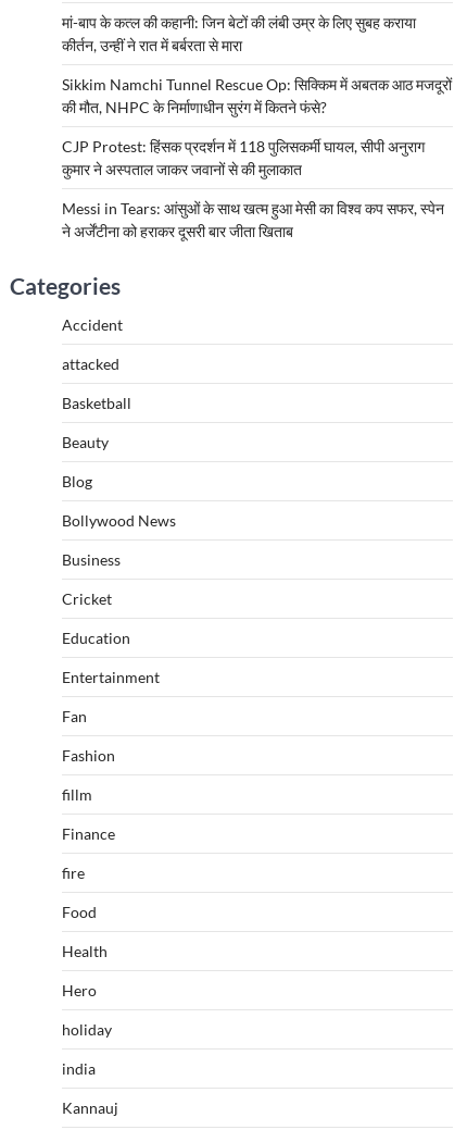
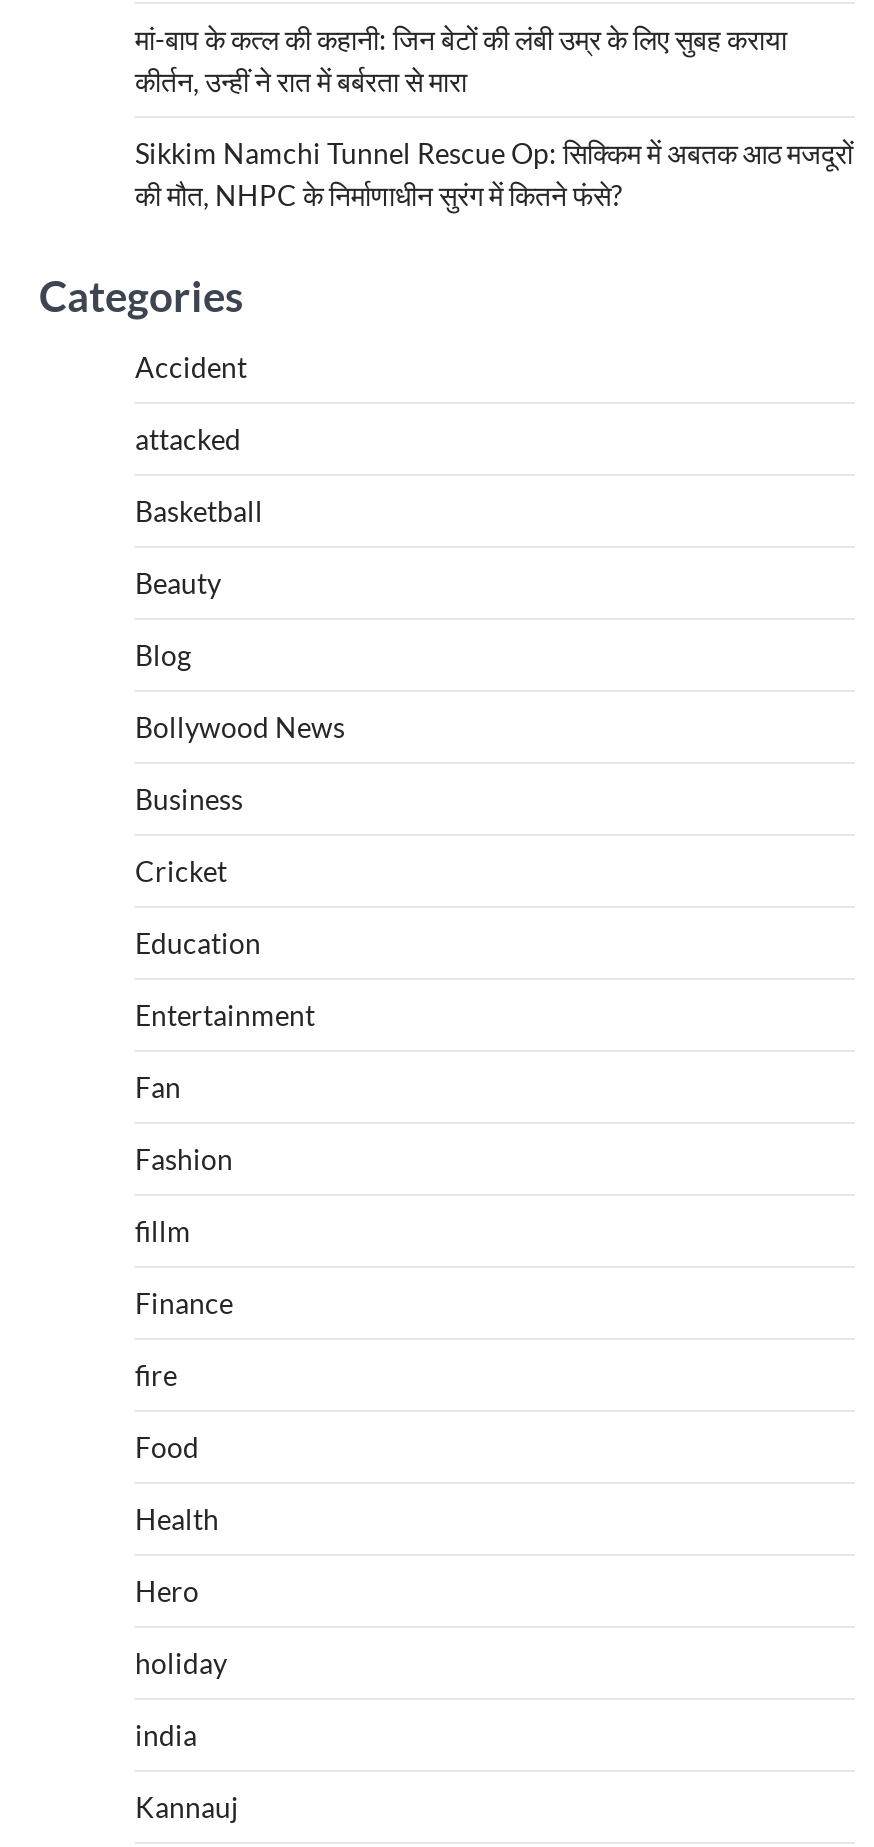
- CJP Protest: हिंसक प्रदर्शन में 118 पुलिसकर्मी घायल, सीपी अनुराग
- कुमार ने अस्पताल जाकर जवानों से की मुलाकात
- Messi in Tears: आंसुओं के साथ खत्म हुआ मेसी का विश्व कप सफर, स्पेन
- ने अर्जेंटीना को हराकर दूसरी बार जीता खिताब
